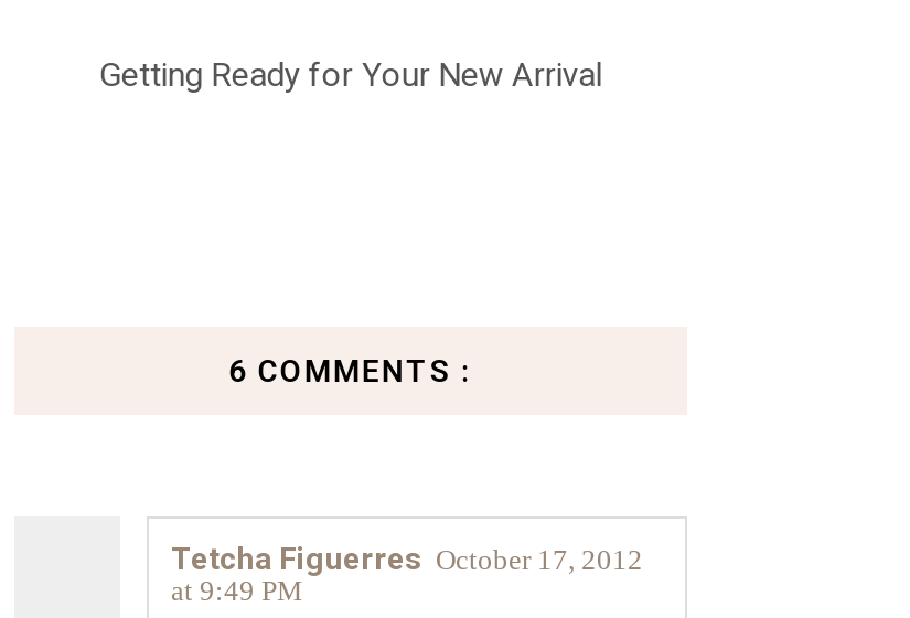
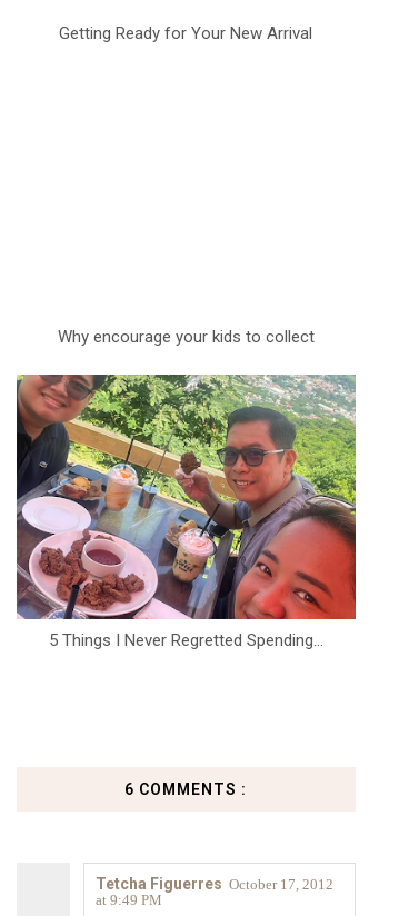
+ [image]
+ 5 Things I Never Regretted Spending...

+ Why encourage your kids to collect
